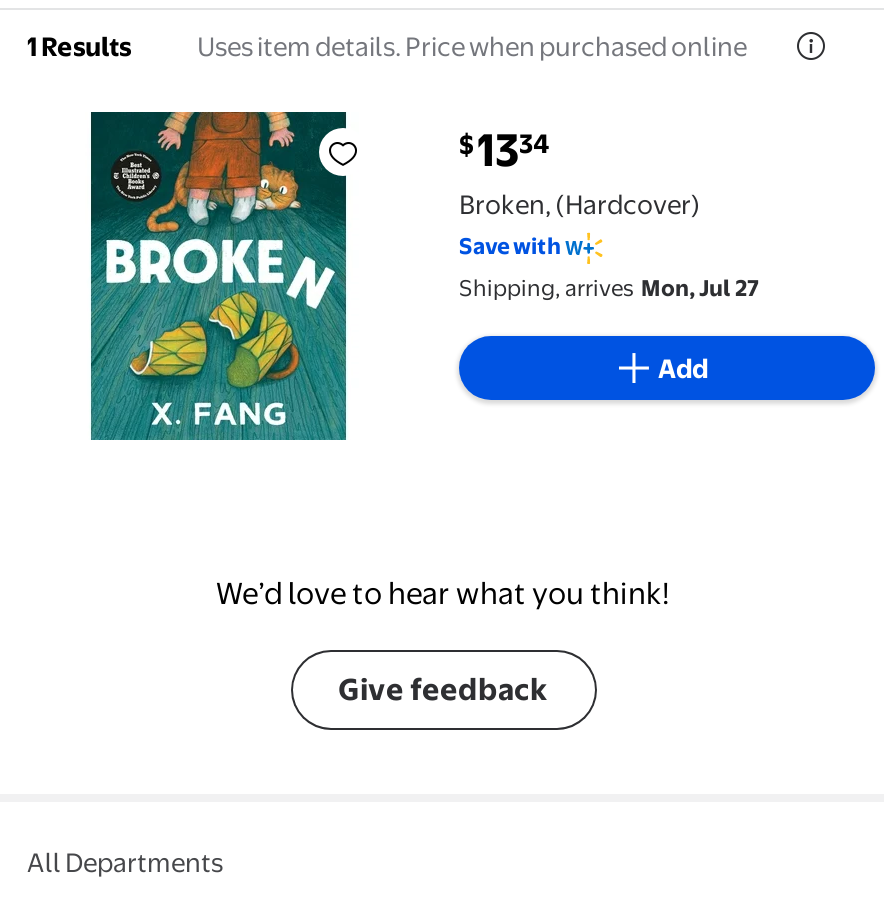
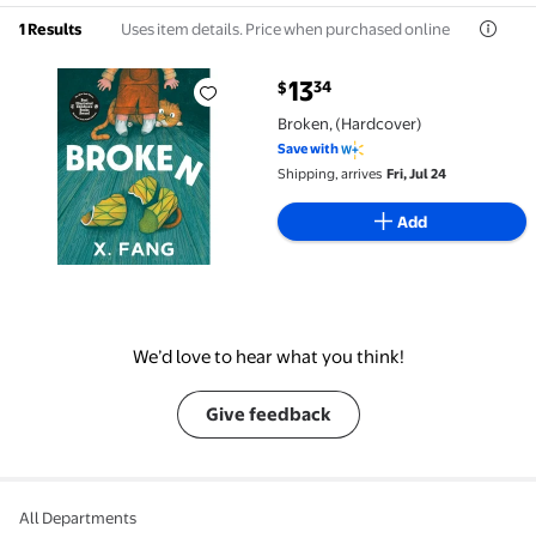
- Shipping, arrives Mon, Jul 27
+ Shipping, arrives Fri, Jul 24
